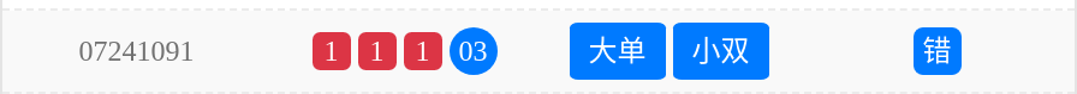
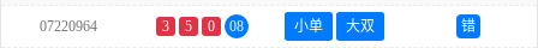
- 07241091
+ 07220964

- 1
+ 3

- 1
+ 5

- 1
+ 0

- 03
+ 08

- 大单
+ 小单

- 小双
+ 大双
